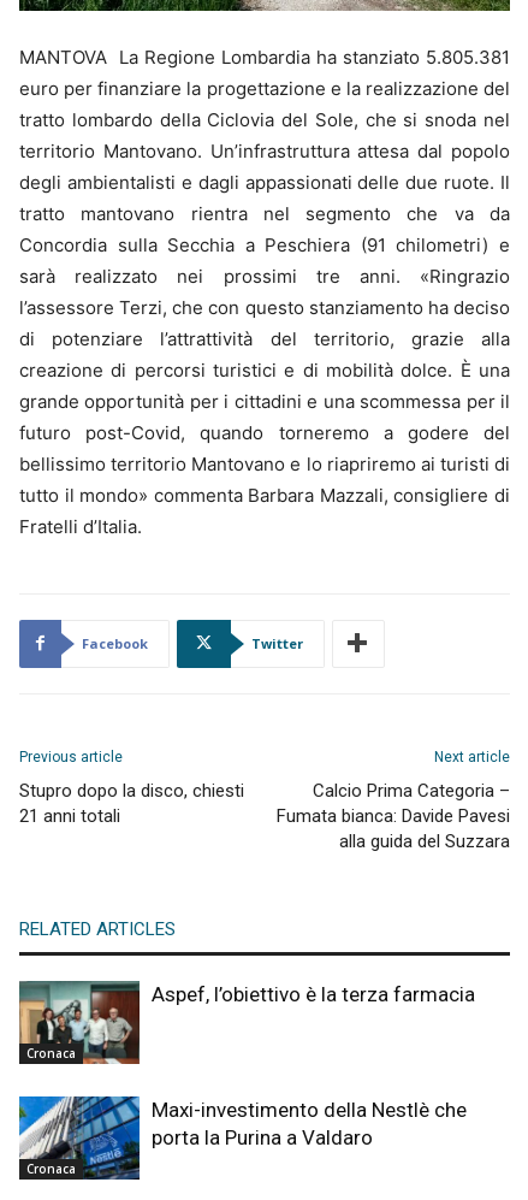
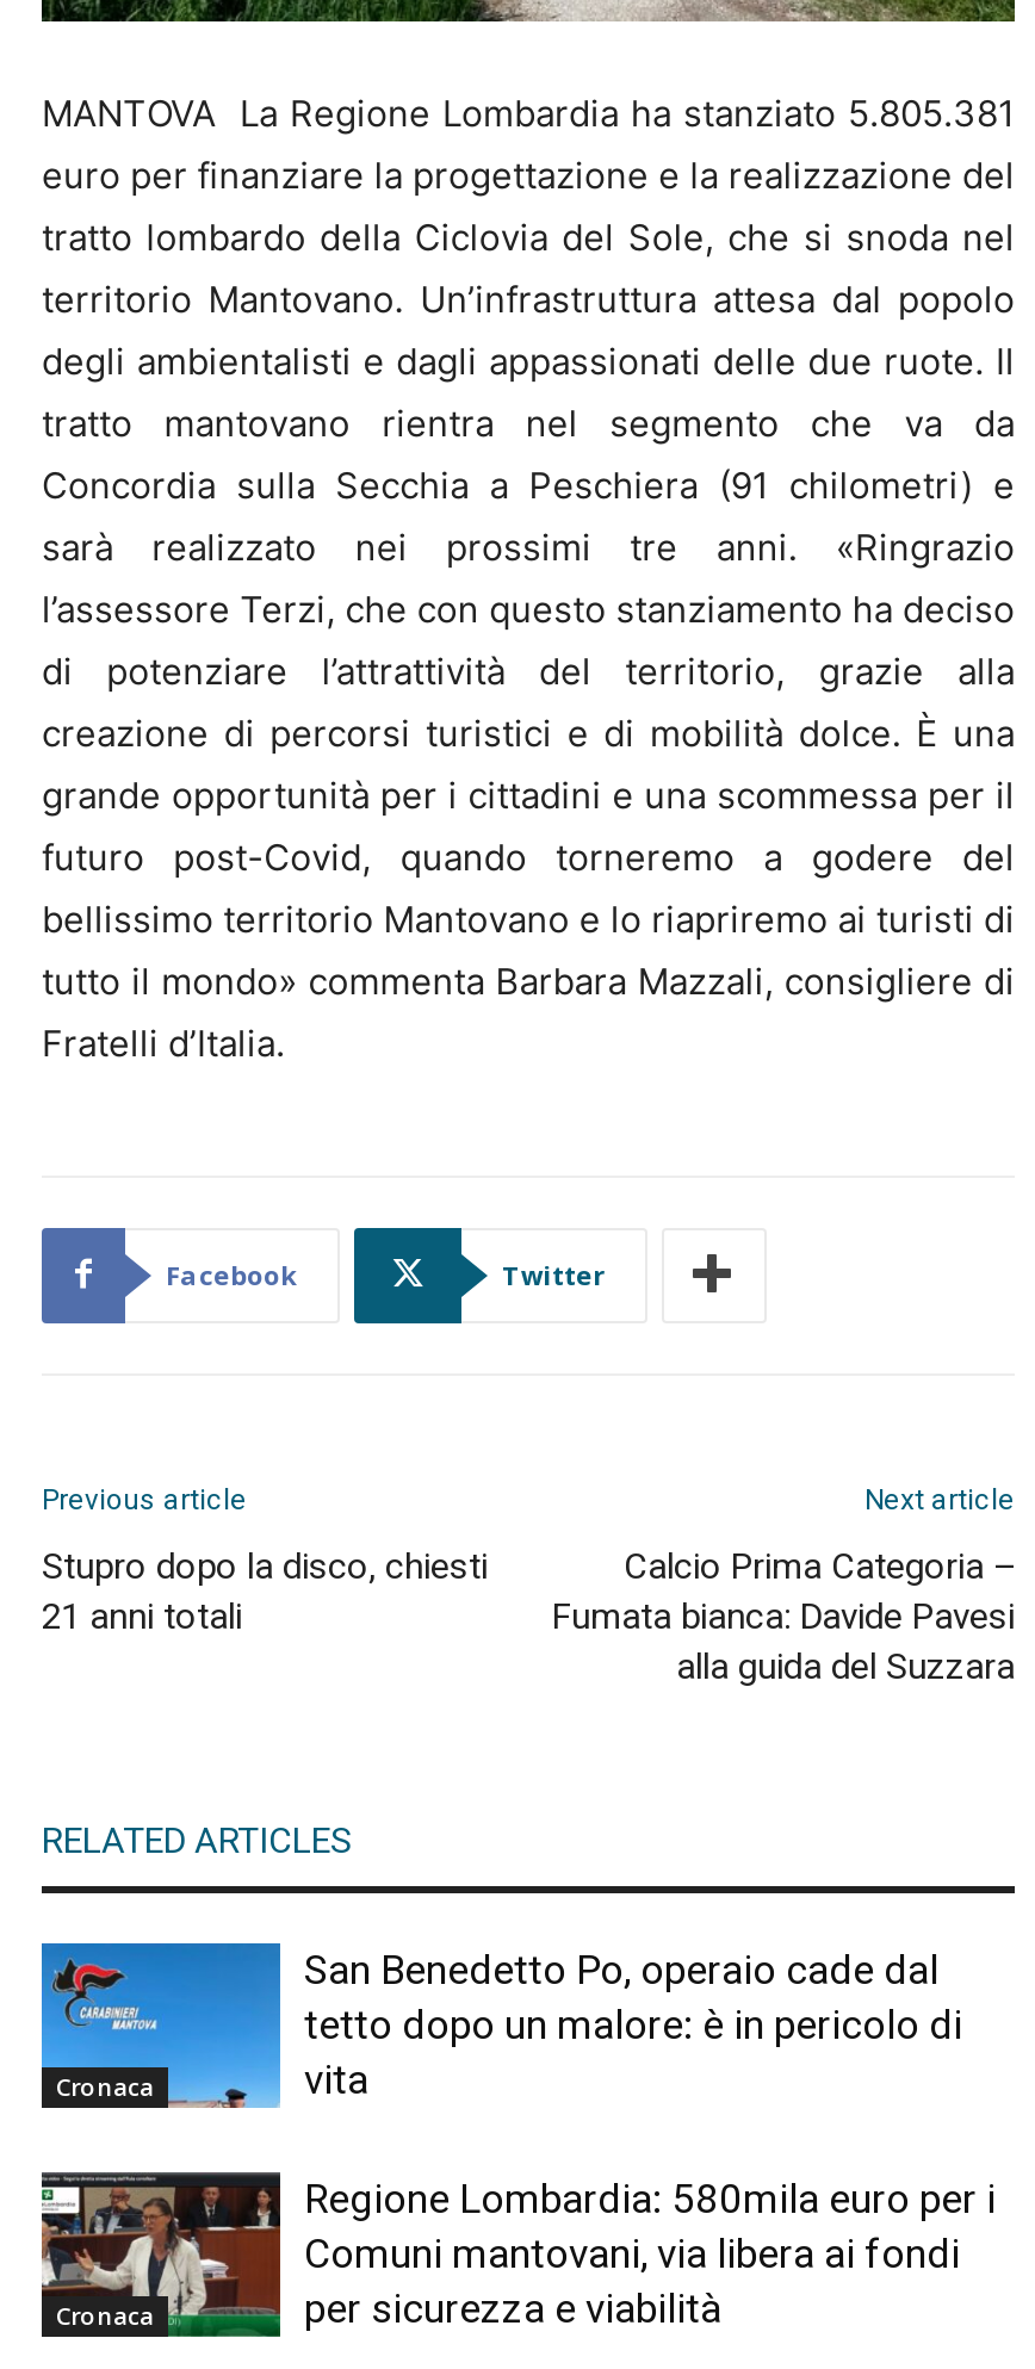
- [image]
- Aspef, l’obiettivo è la terza farmacia
+ [image]
+ San Benedetto Po, operaio cade dal
+ tetto dopo un malore: è in pericolo di
+ vita

- [image]
- Maxi-investimento della Nestlè che
- porta la Purina a Valdaro
+ [image]
+ Regione Lombardia: 580mila euro per i
+ Comuni mantovani, via libera ai fondi
+ per sicurezza e viabilità
